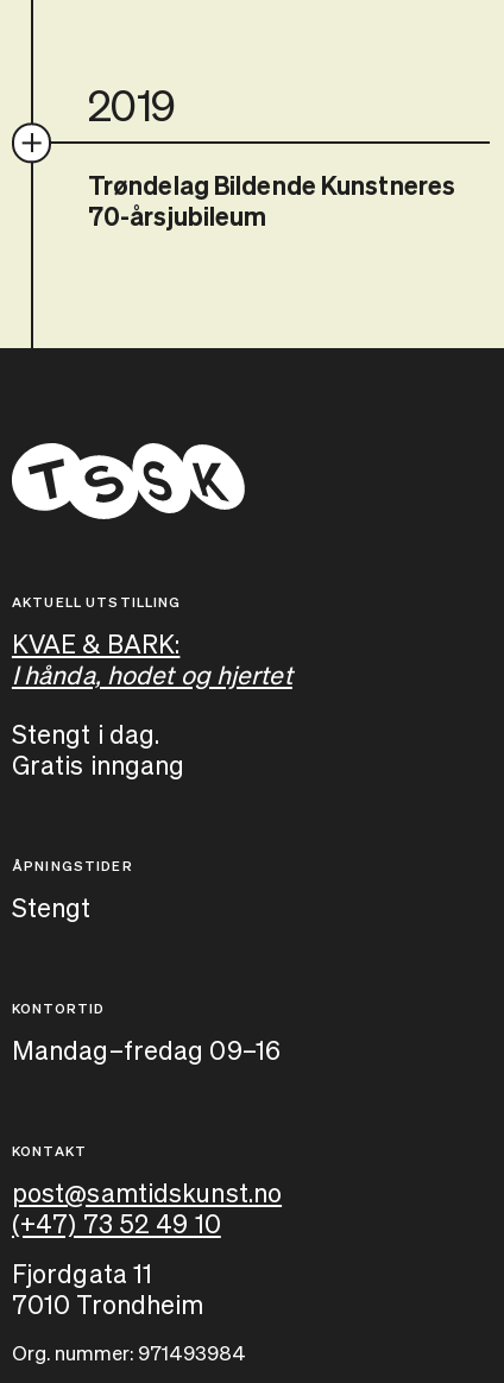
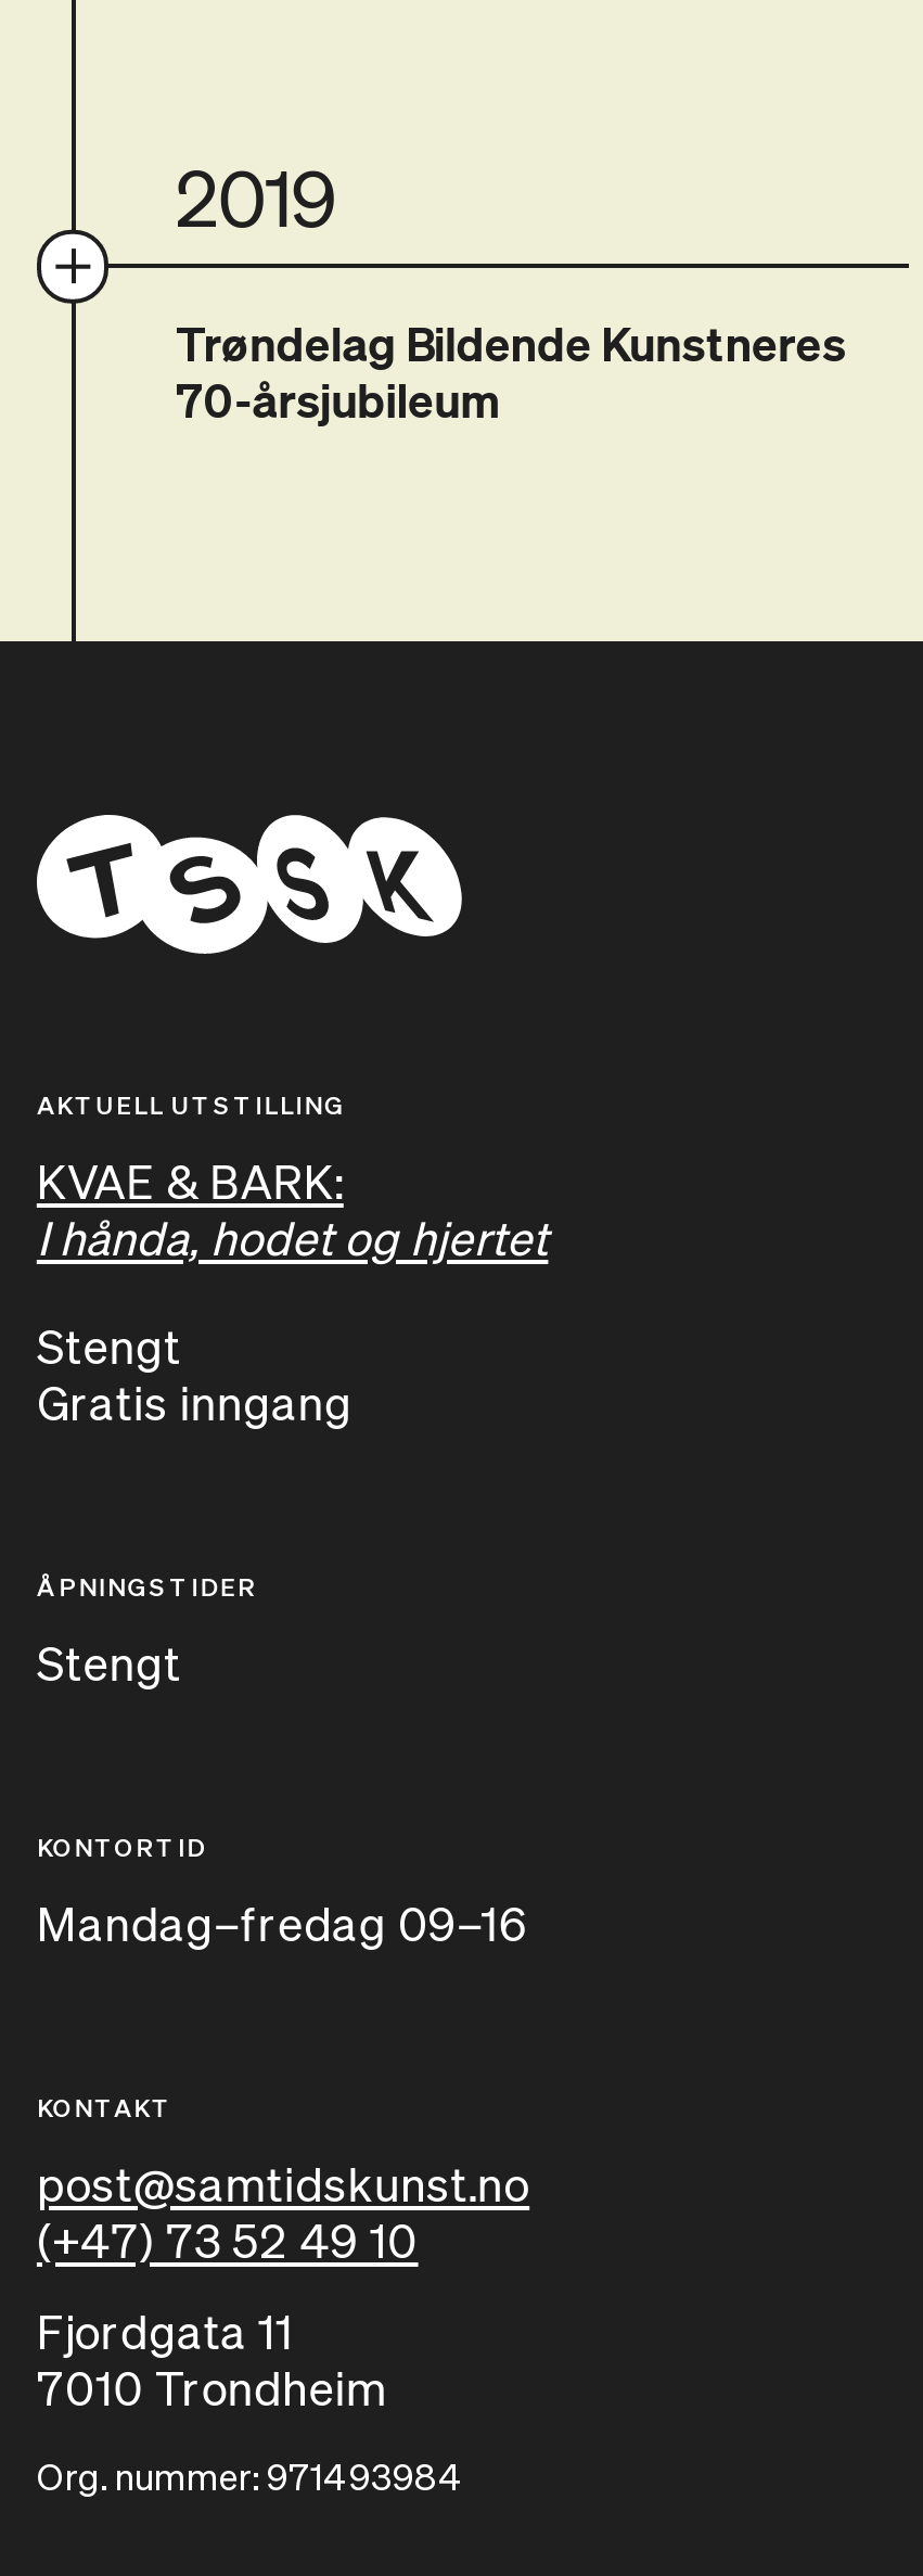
- Stengt i dag.
+ Stengt
